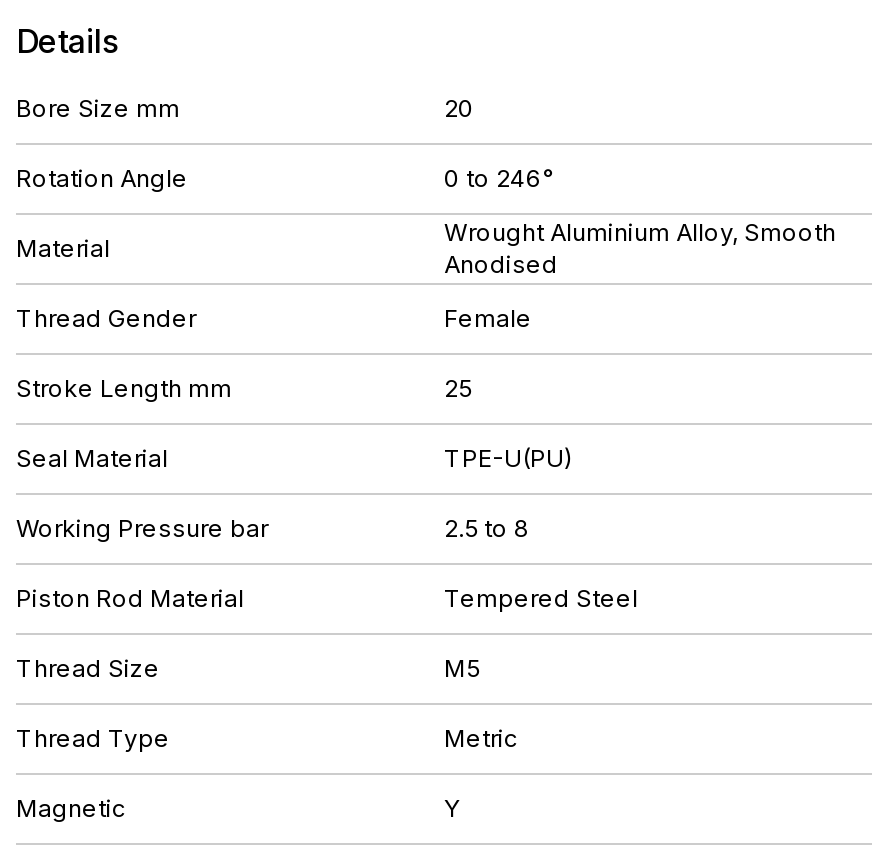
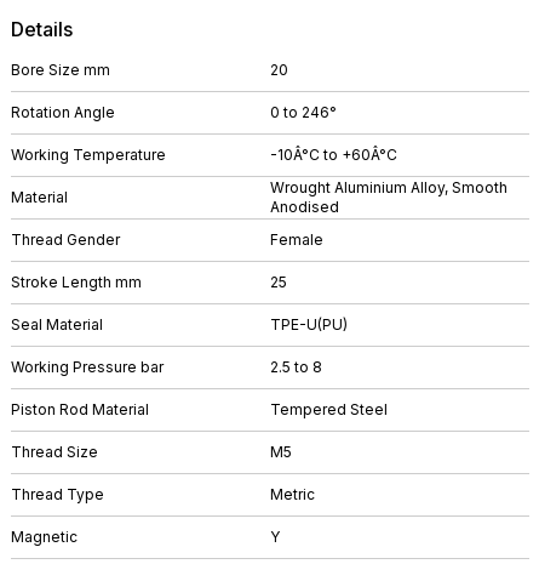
+ Working Temperature
+ -10Â°C to +60Â°C
